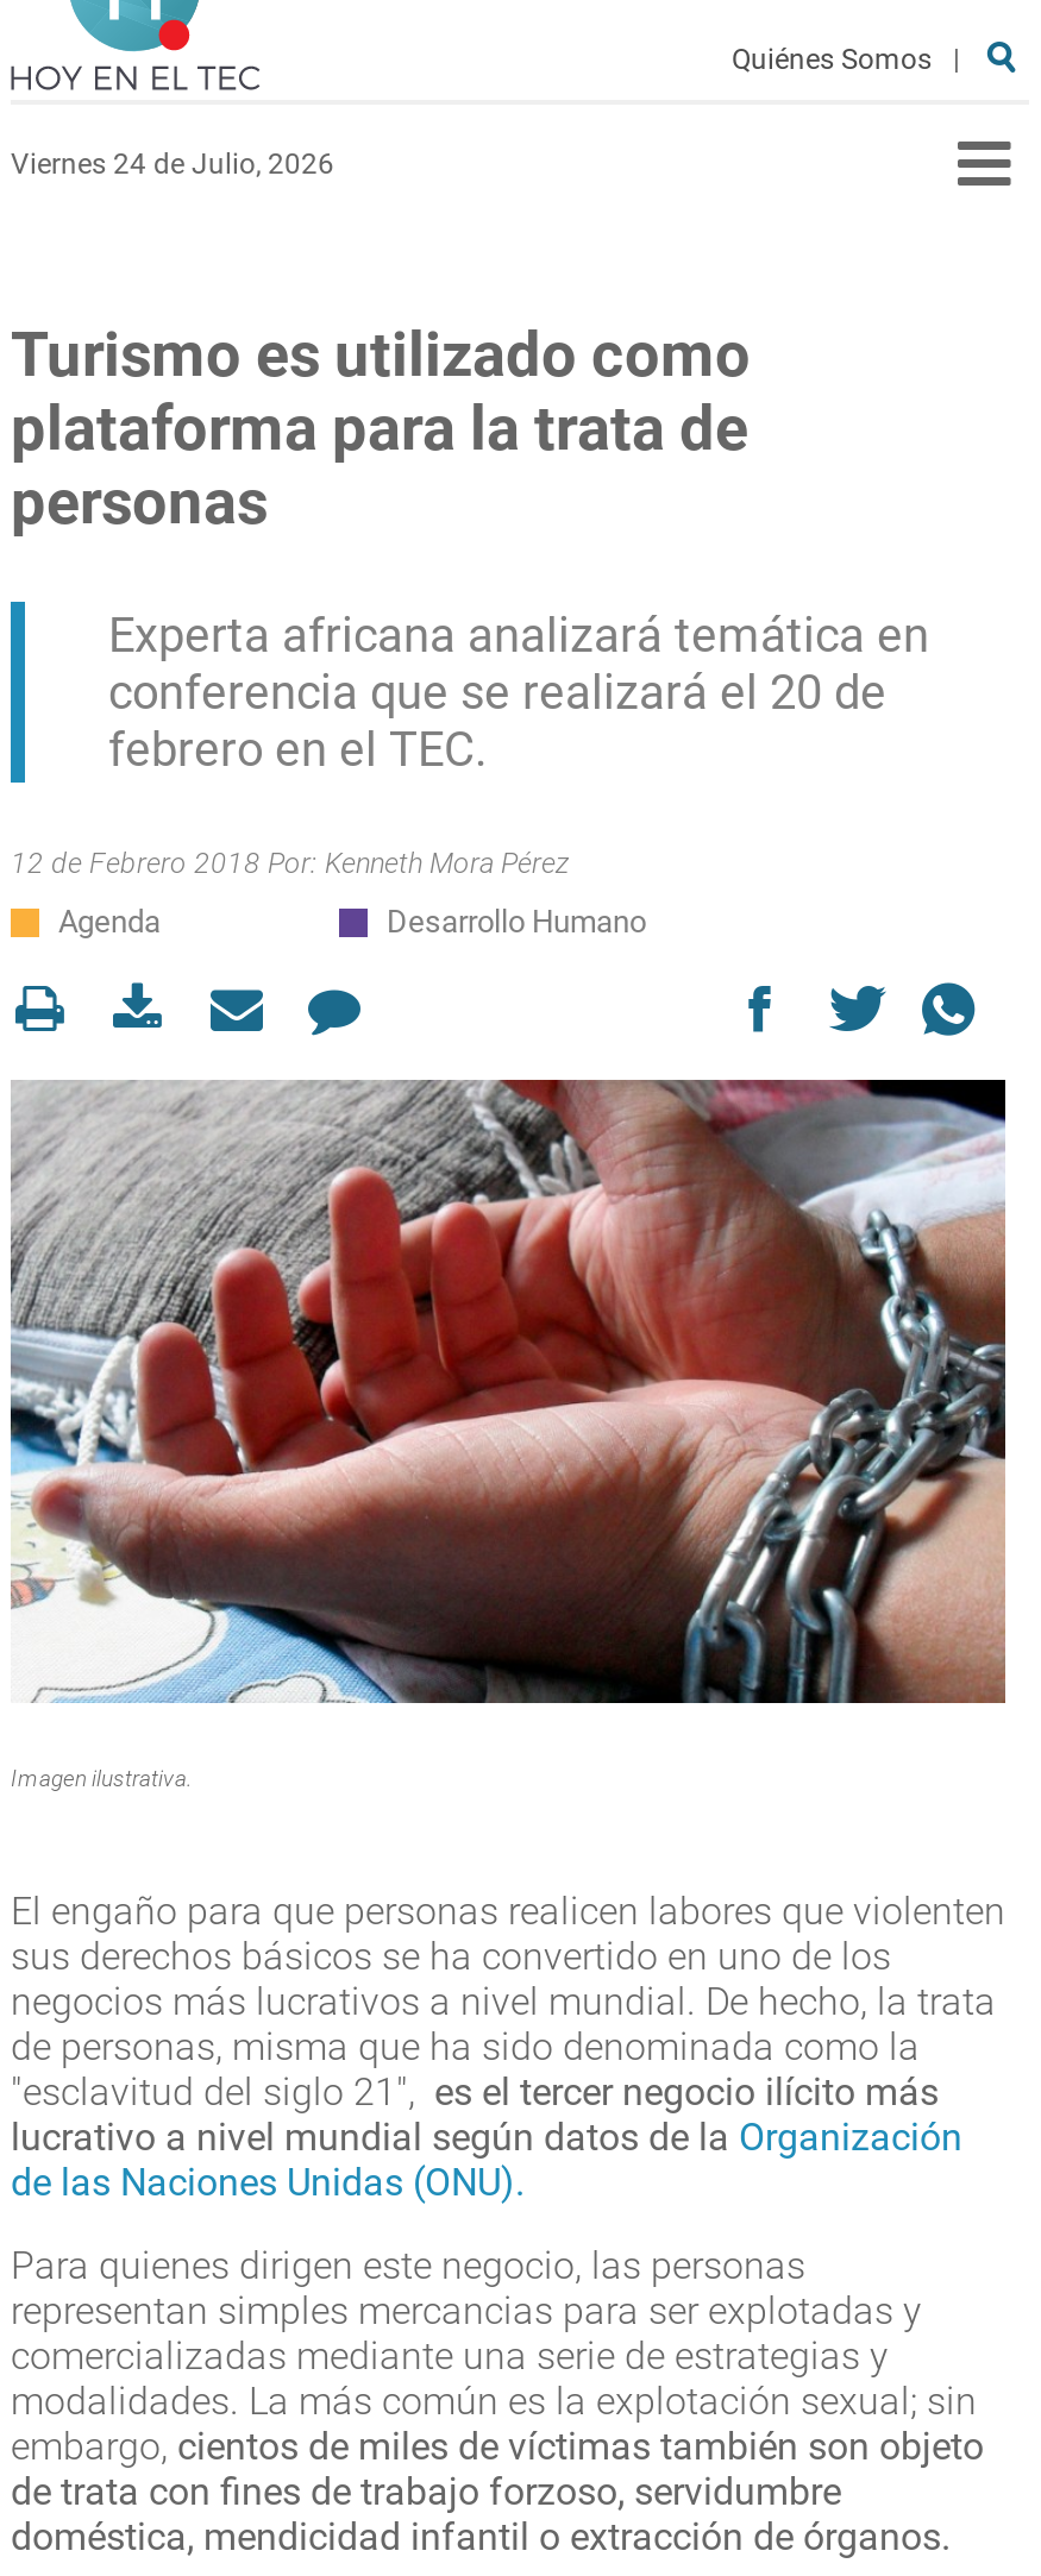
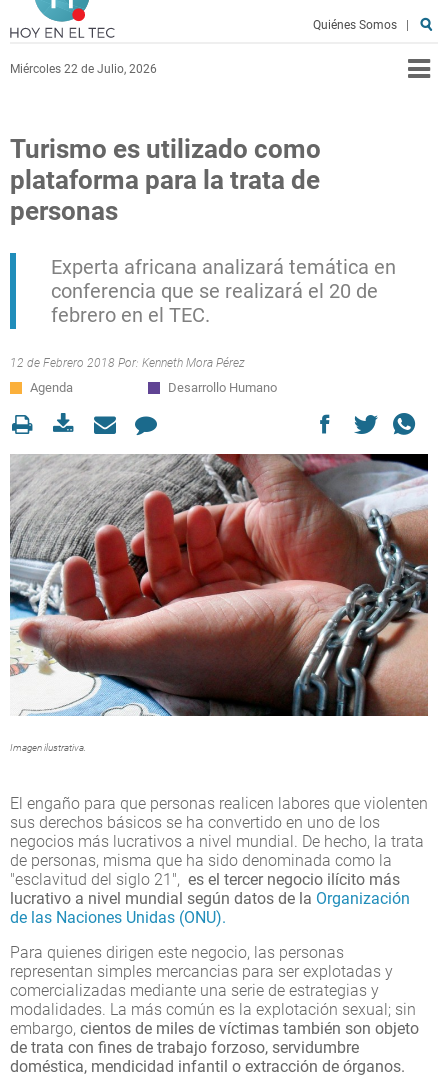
- Viernes 24 de Julio, 2026
+ Miércoles 22 de Julio, 2026
